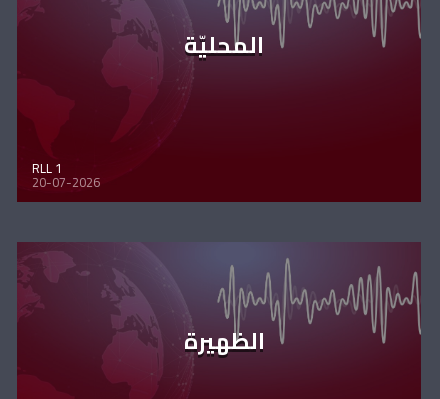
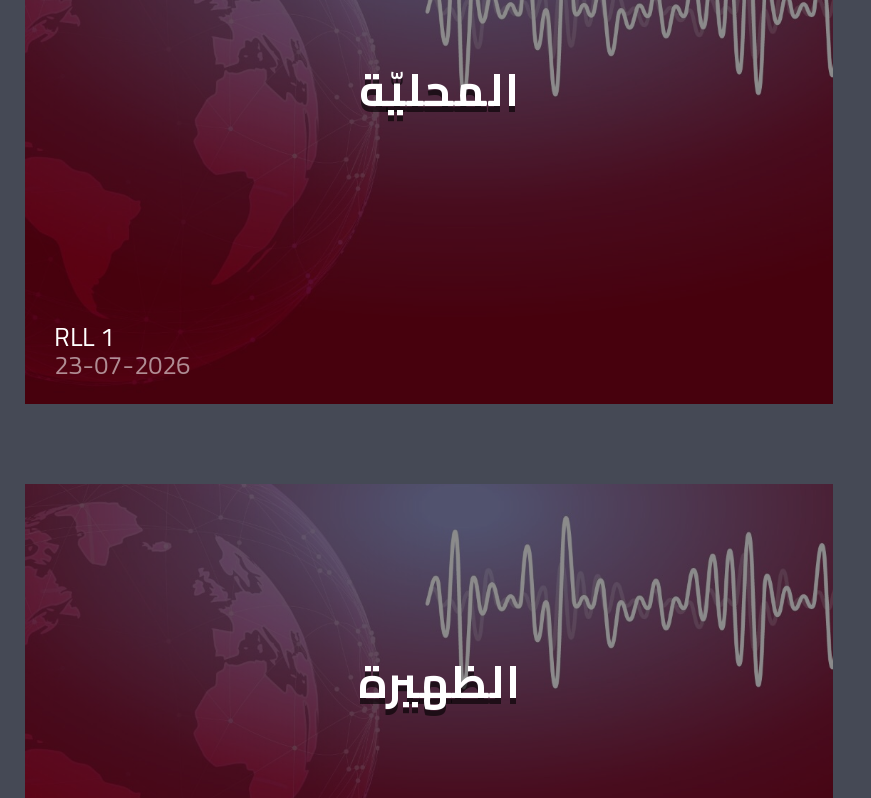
- 20-07-2026
+ 23-07-2026
